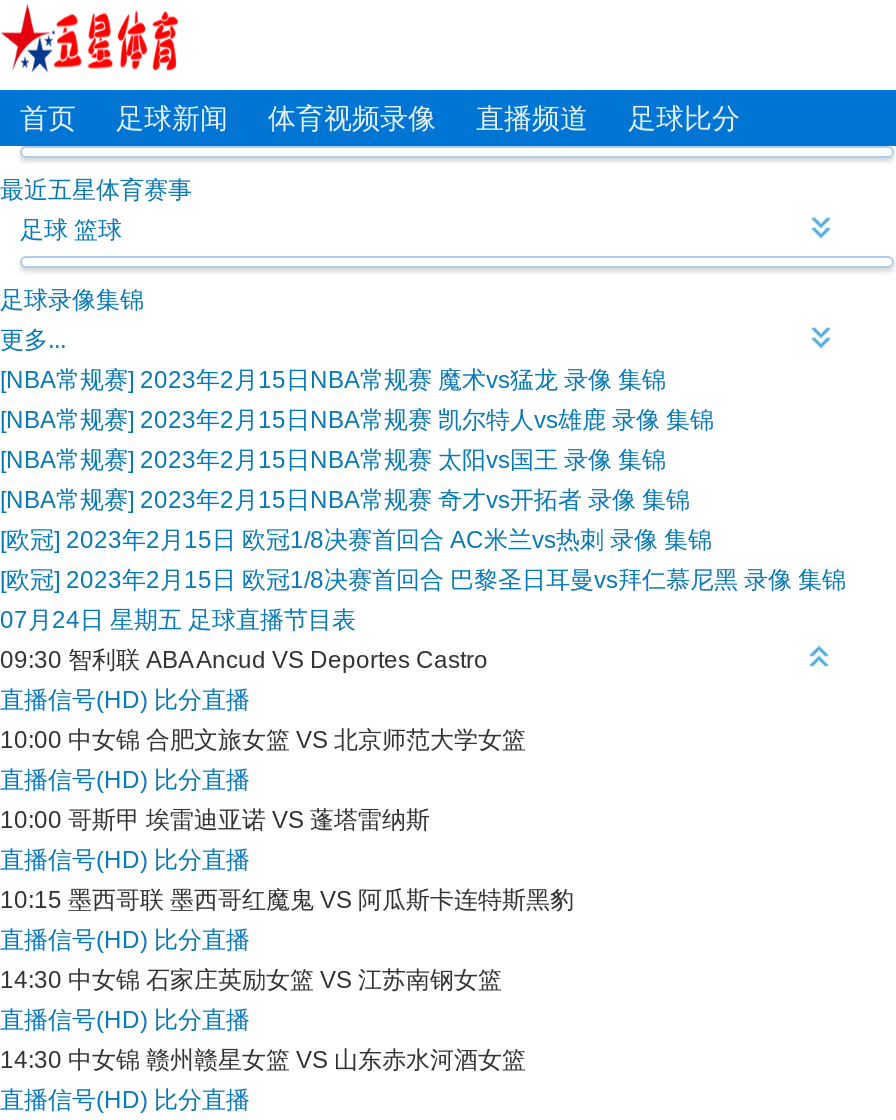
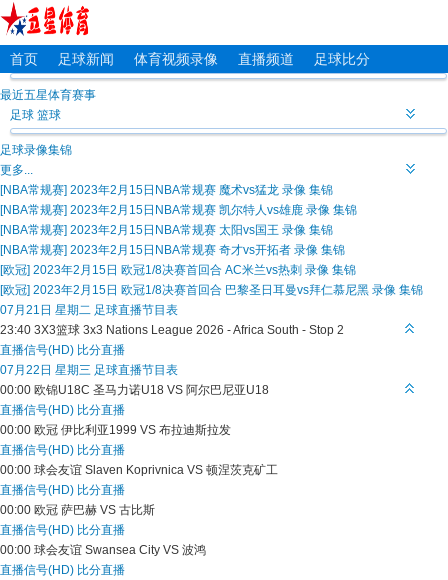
- 07月24日 星期五 足球直播节目表
- 09:30 智利联ABA Ancud VS Deportes Castro
+ 07月21日 星期二 足球直播节目表
+ 23:40 3X3篮球3x3 Nations League 2026 - Africa South - Stop 2

- 10:00 中女锦合肥文旅女篮 VS 北京师范大学女篮
+ 07月22日 星期三 足球直播节目表
+ 00:00 欧锦U18C圣马力诺U18 VS 阿尔巴尼亚U18

- 10:00 哥斯甲埃雷迪亚诺 VS 蓬塔雷纳斯
+ 00:00 欧冠伊比利亚1999 VS 布拉迪斯拉发

- 10:15 墨西哥联墨西哥红魔鬼 VS 阿瓜斯卡连特斯黑豹
+ 00:00 球会友谊Slaven Koprivnica VS 顿涅茨克矿工

- 14:30 中女锦石家庄英励女篮 VS 江苏南钢女篮
+ 00:00 欧冠萨巴赫 VS 古比斯

- 14:30 中女锦赣州赣星女篮 VS 山东赤水河酒女篮
+ 00:00 球会友谊Swansea City VS 波鸿
